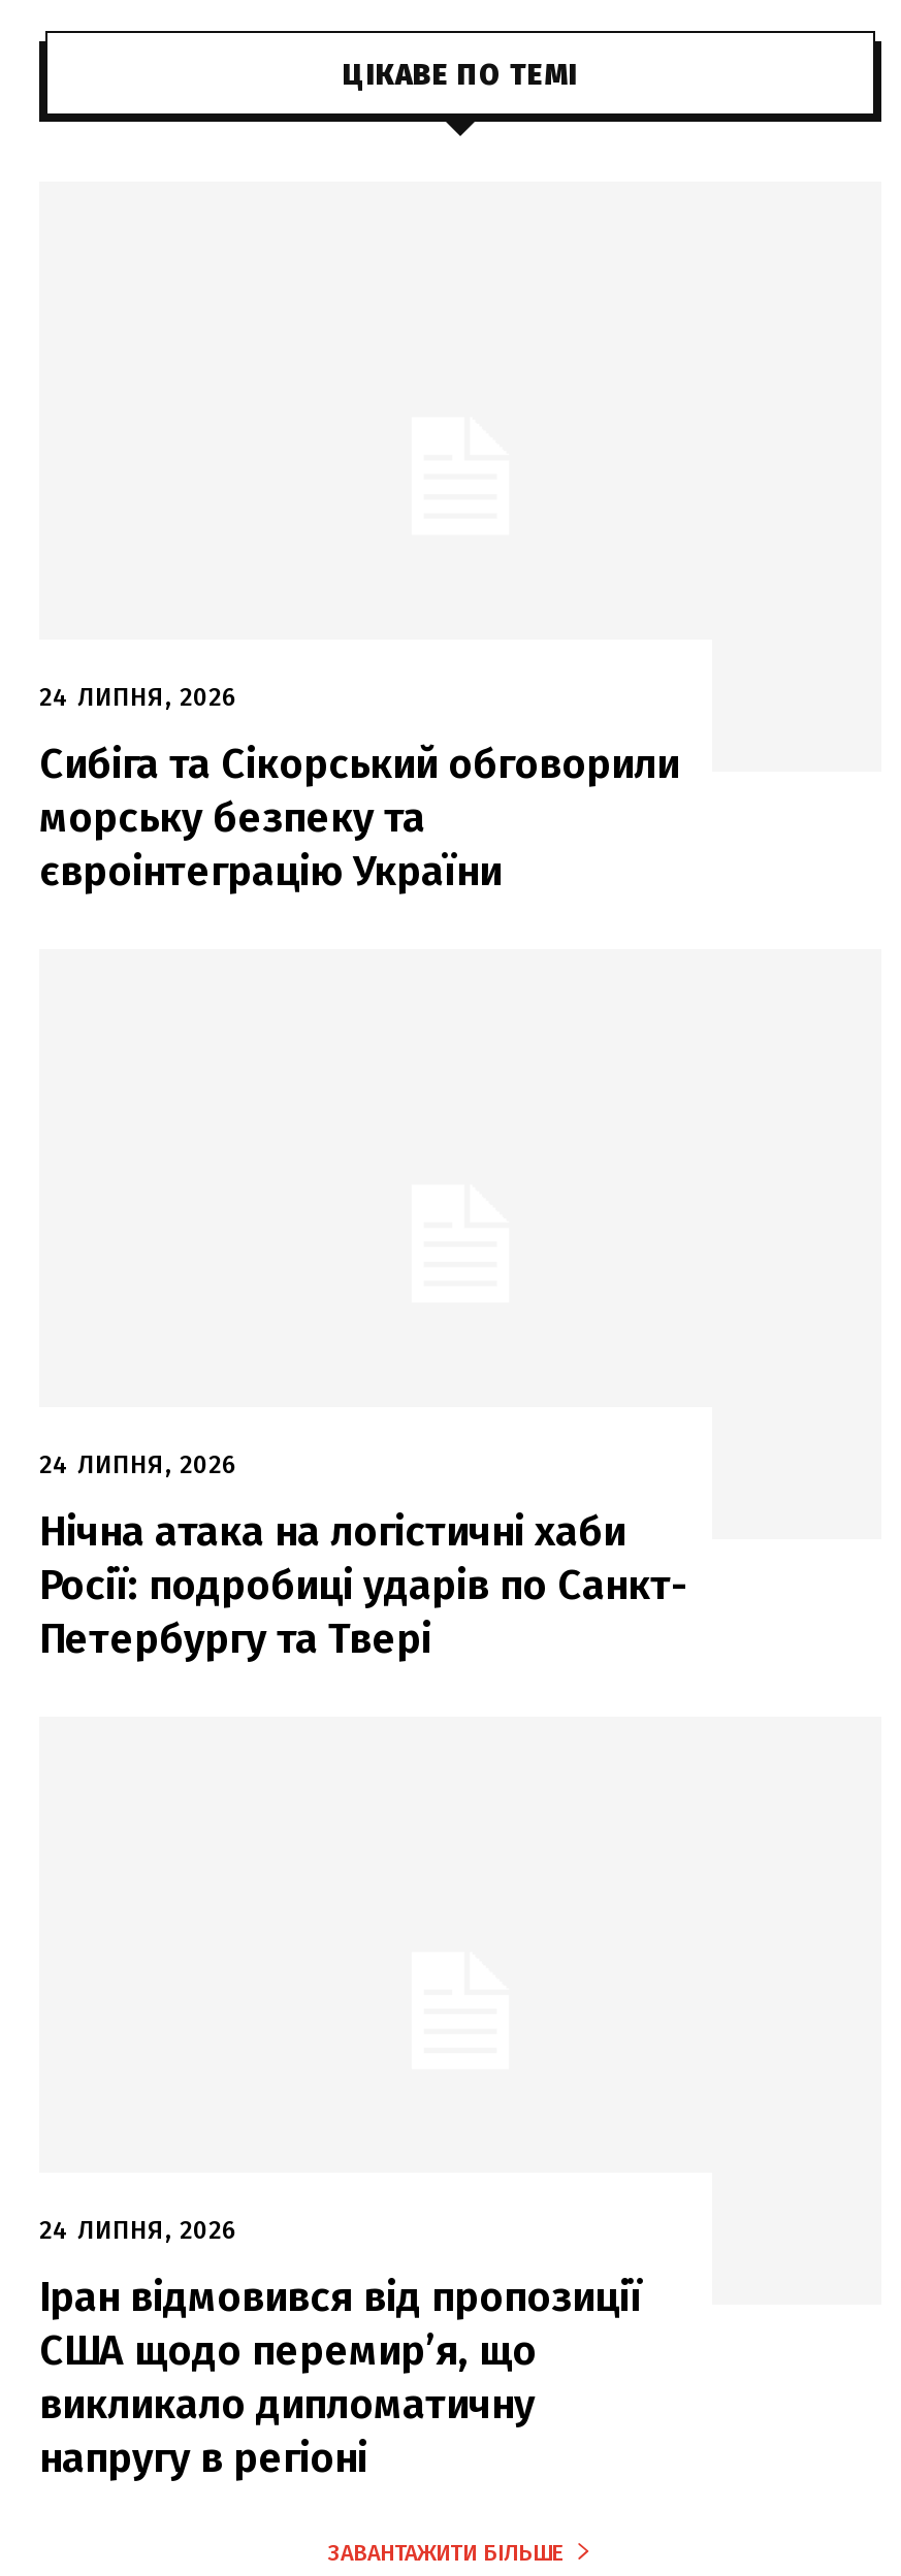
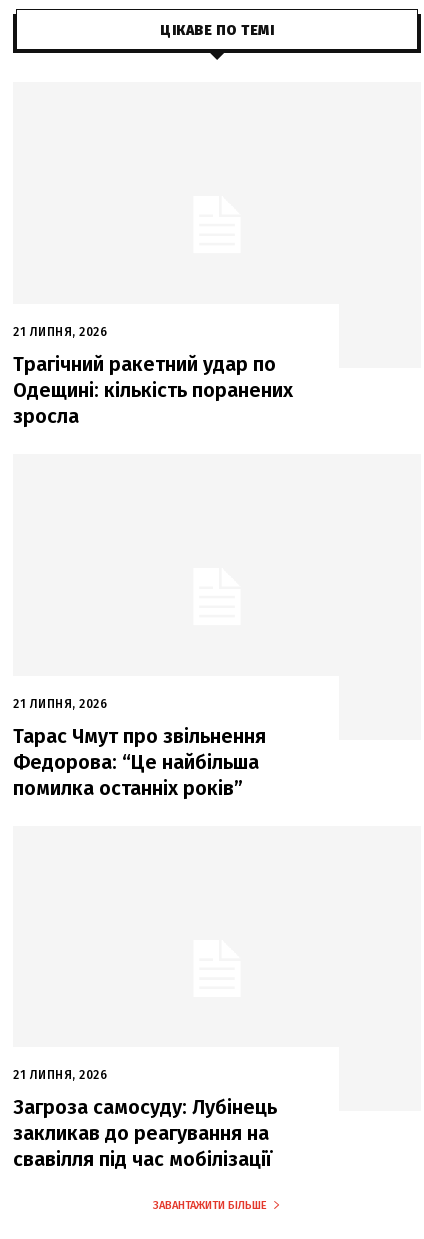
- 24 ЛИПНЯ, 2026
+ 21 ЛИПНЯ, 2026

- Сибіга та Сікорський обговорили
- морську безпеку та
- євроінтеграцію України
+ Трагічний ракетний удар по
+ Одещині: кількість поранених
+ зросла

- 24 ЛИПНЯ, 2026
+ 21 ЛИПНЯ, 2026

- Нічна атака на логістичні хаби
- Росії: подробиці ударів по Санкт-
- Петербургу та Твері
+ Тарас Чмут про звільнення
+ Федорова: “Це найбільша
+ помилка останніх років”

- 24 ЛИПНЯ, 2026
+ 21 ЛИПНЯ, 2026

- Іран відмовився від пропозиції
- США щодо перемир’я, що
- викликало дипломатичну
- напругу в регіоні
+ Загроза самосуду: Лубінець
+ закликав до реагування на
+ свавілля під час мобілізації
